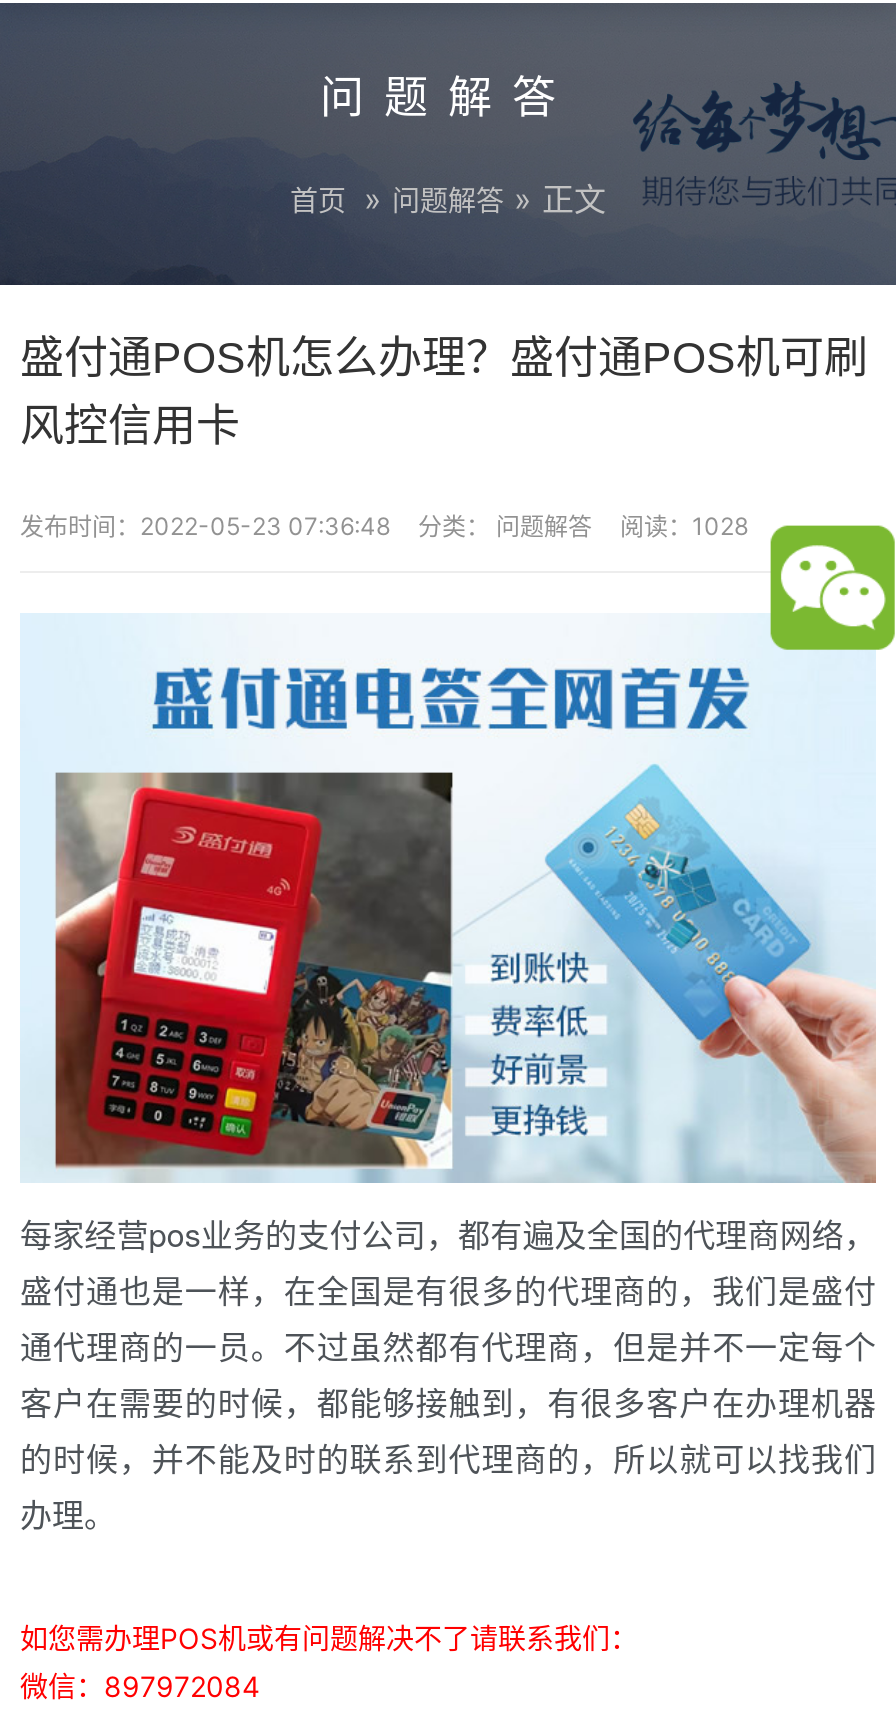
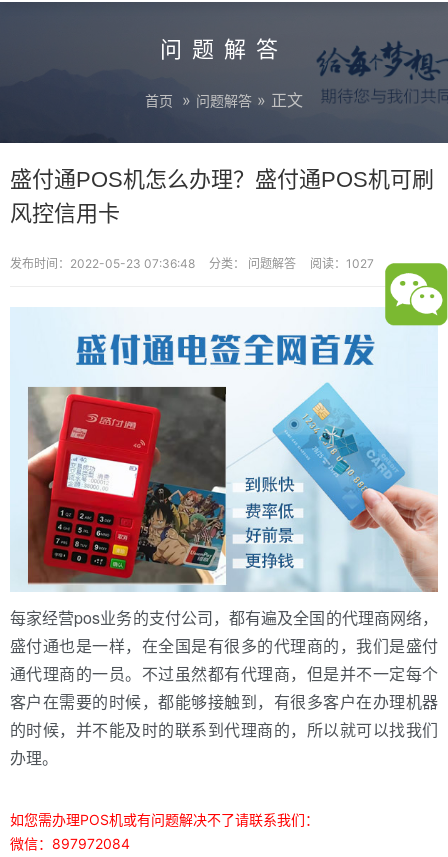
- 发布时间：2022-05-23 07:36:48 分类：问题解答 阅读：1028
+ 发布时间：2022-05-23 07:36:48 分类：问题解答 阅读：1027
